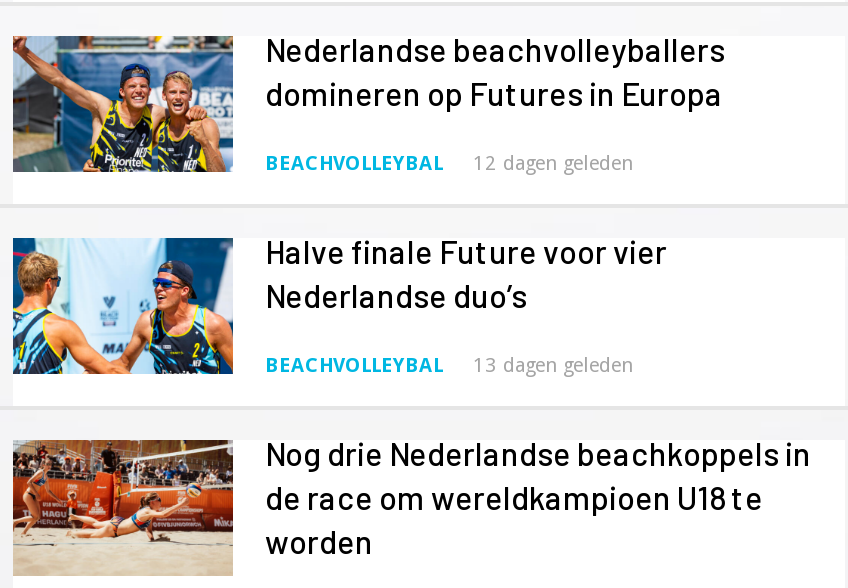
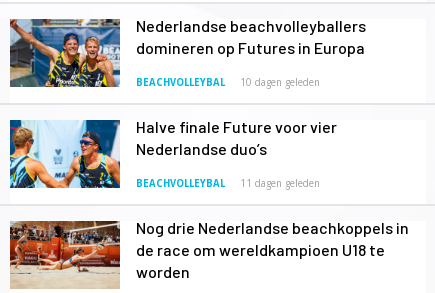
- 12 dagen geleden
+ 10 dagen geleden

- 13 dagen geleden
+ 11 dagen geleden
